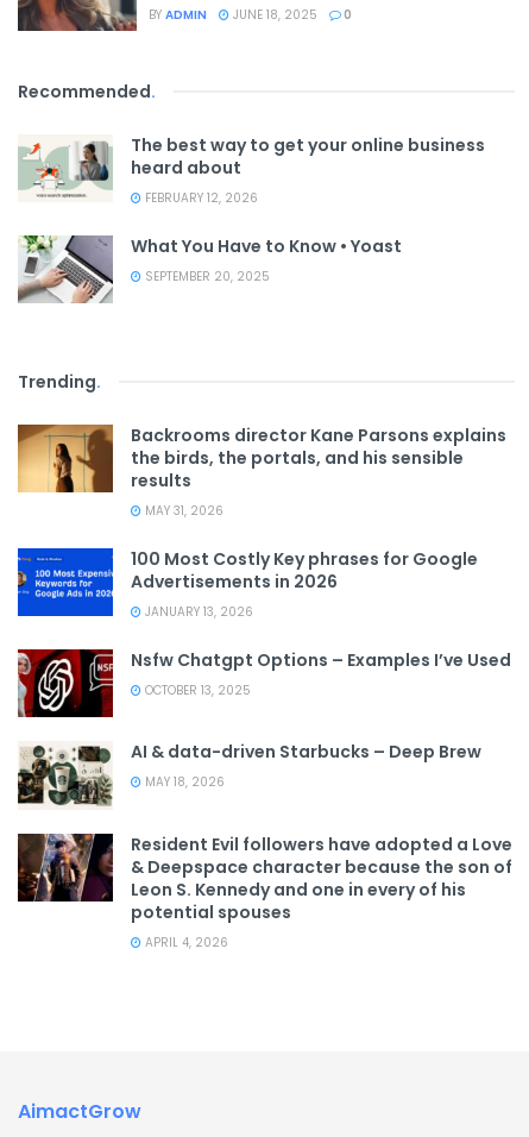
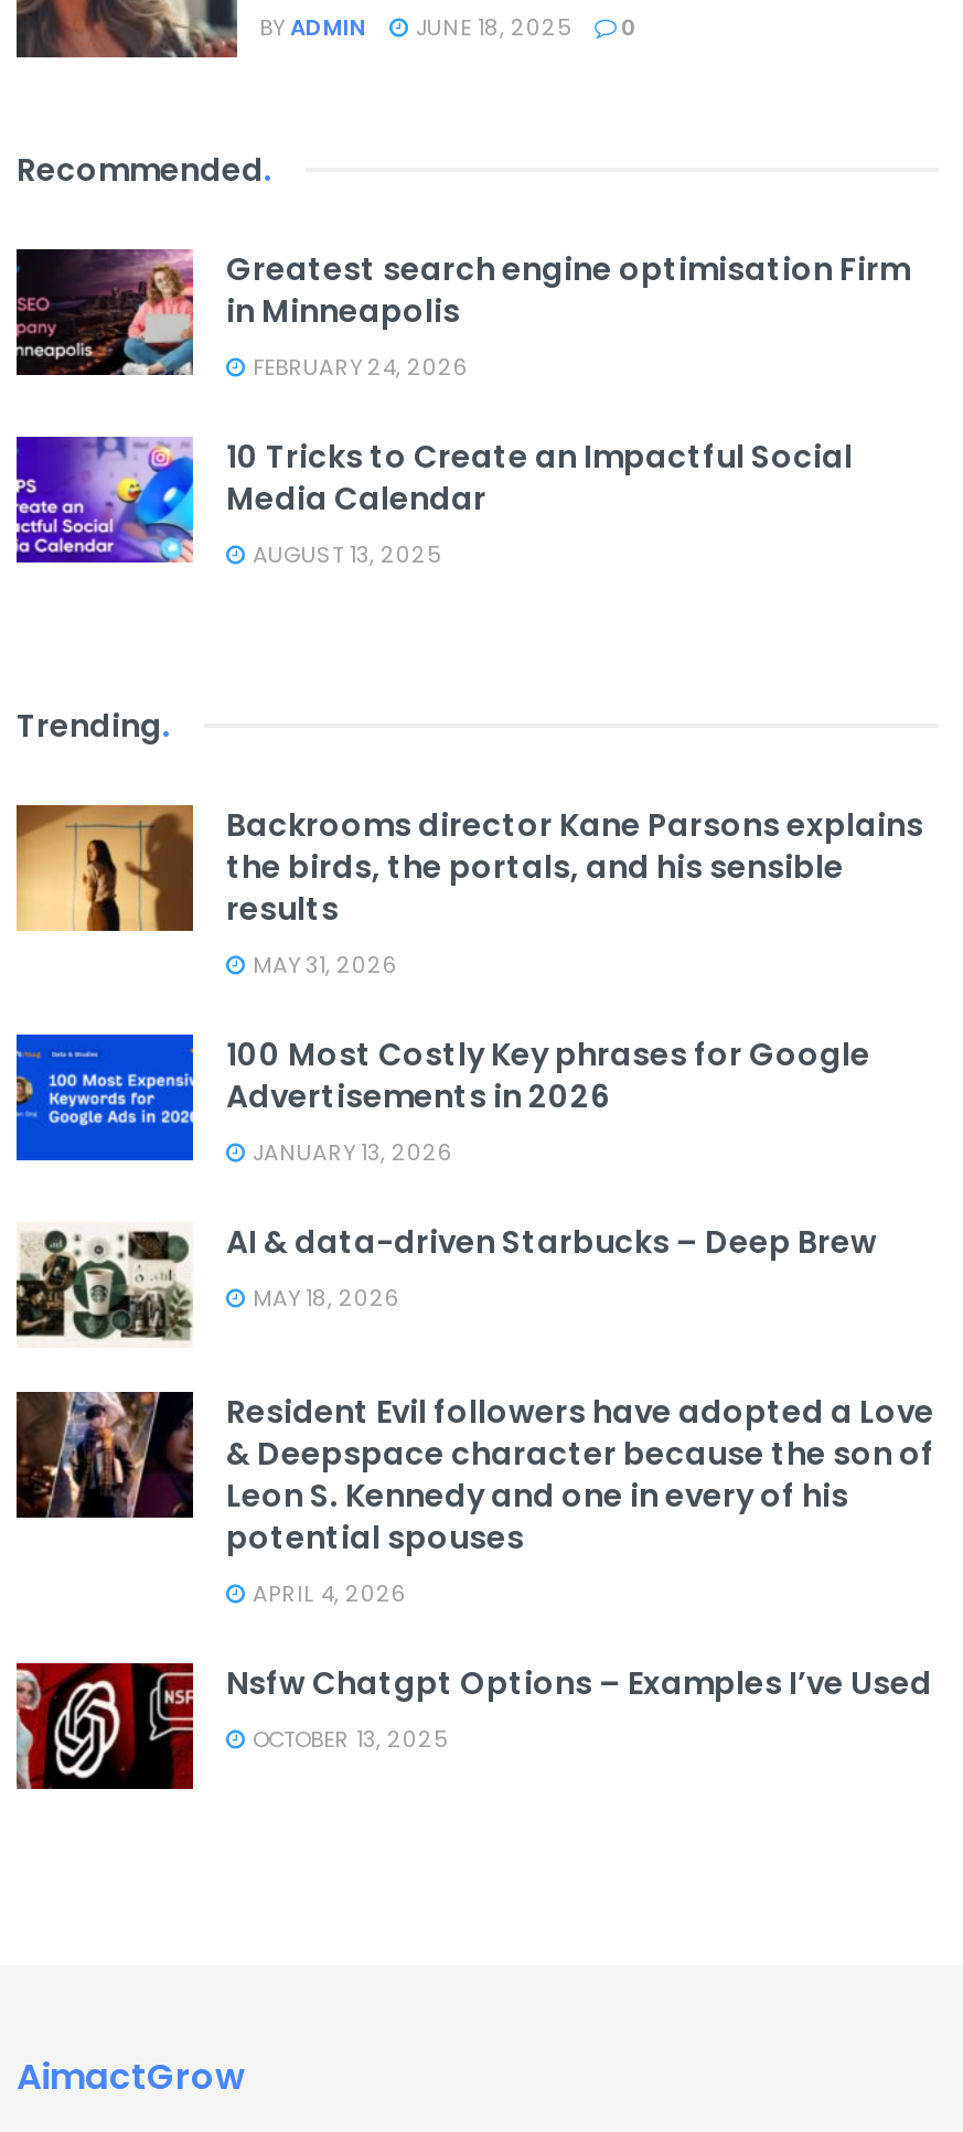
- [image]
- The best way to get your online business
- heard about
- FEBRUARY 12, 2026
+ [image]
+ Greatest search engine optimisation Firm
+ in Minneapolis
+ FEBRUARY 24, 2026

- [image]
- What You Have to Know • Yoast
- SEPTEMBER 20, 2025
+ [image]
+ 10 Tricks to Create an Impactful Social
+ Media Calendar
+ AUGUST 13, 2025

moved down: [image] | Nsfw Chatgpt Options – Examples I’ve Used | OCTOBER 13, 2025

moved up: [image] | AI & data-driven Starbucks – Deep Brew | MAY 18, 2026 | Resident Evil followers have adopted a Love | & Deepspace character because the son of | Leon S. Kennedy and one in every of his | potential spouses | APRIL 4, 2026
